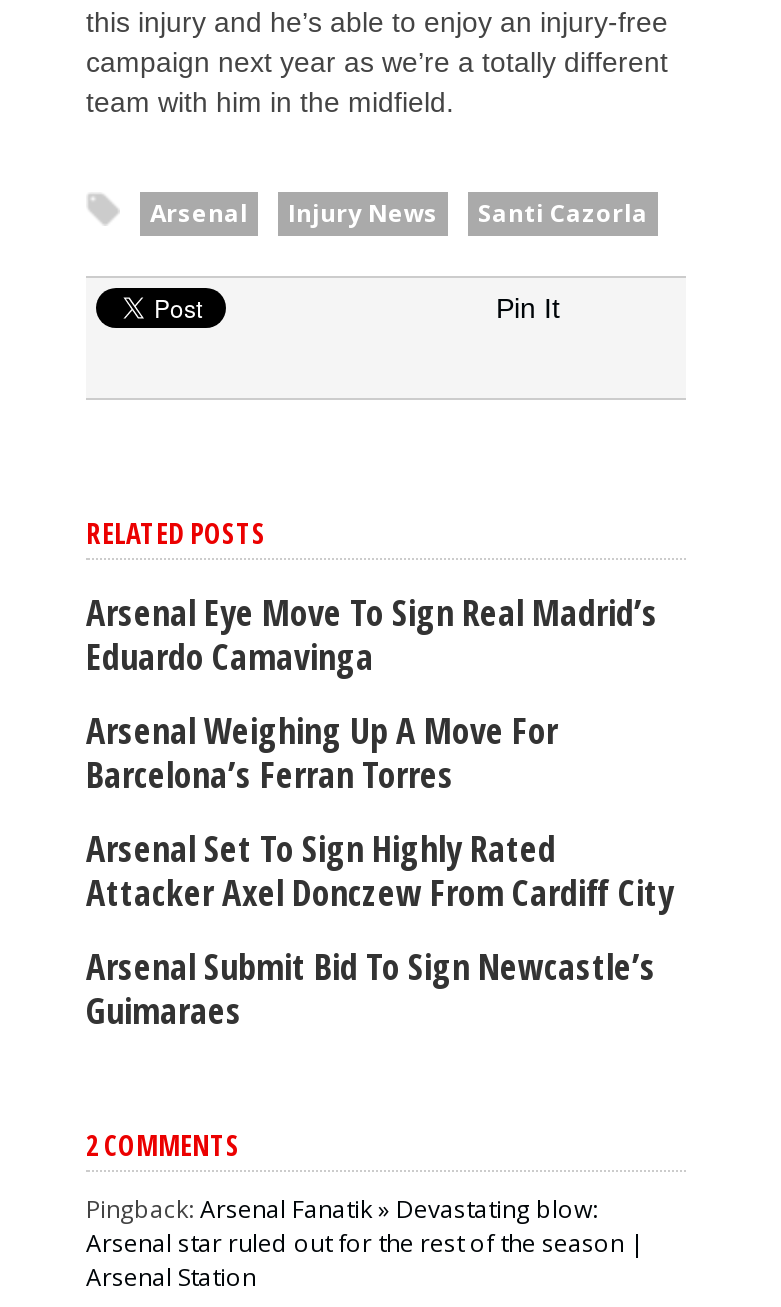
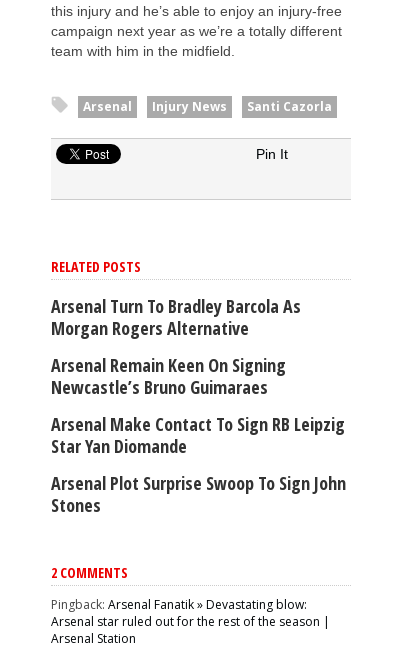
- Arsenal Eye Move To Sign Real Madrid’s
- Eduardo Camavinga
+ Arsenal Turn To Bradley Barcola As
+ Morgan Rogers Alternative

- Arsenal Weighing Up A Move For
- Barcelona’s Ferran Torres
+ Arsenal Remain Keen On Signing
+ Newcastle’s Bruno Guimaraes

- Arsenal Set To Sign Highly Rated
- Attacker Axel Donczew From Cardiff City
+ Arsenal Make Contact To Sign RB Leipzig
+ Star Yan Diomande

- Arsenal Submit Bid To Sign Newcastle’s
- Guimaraes
+ Arsenal Plot Surprise Swoop To Sign John
+ Stones
